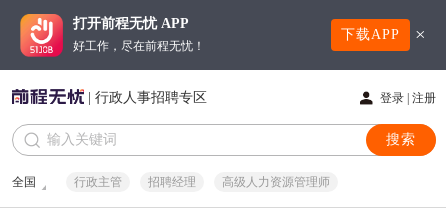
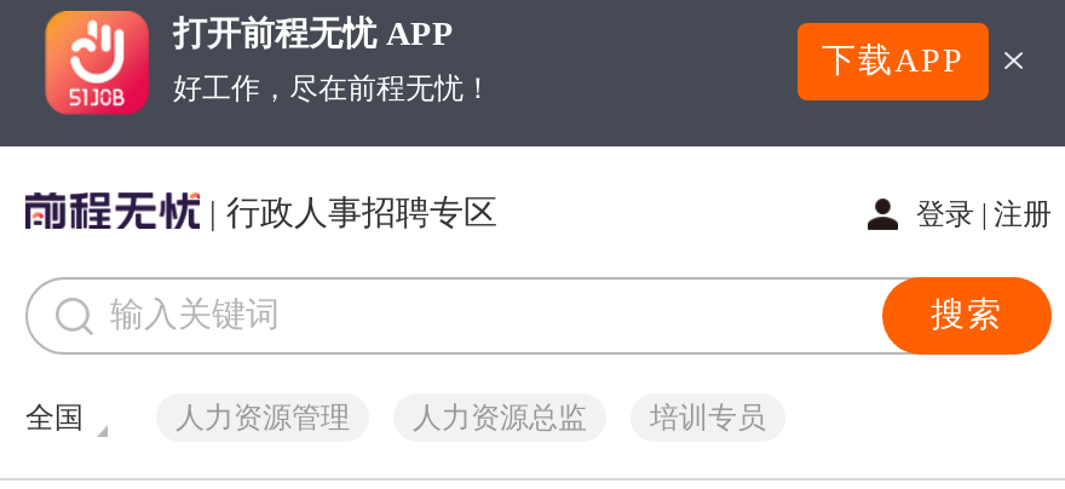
- 行政主管
- 招聘经理
- 高级人力资源管理师
+ 人力资源管理
+ 人力资源总监
+ 培训专员
